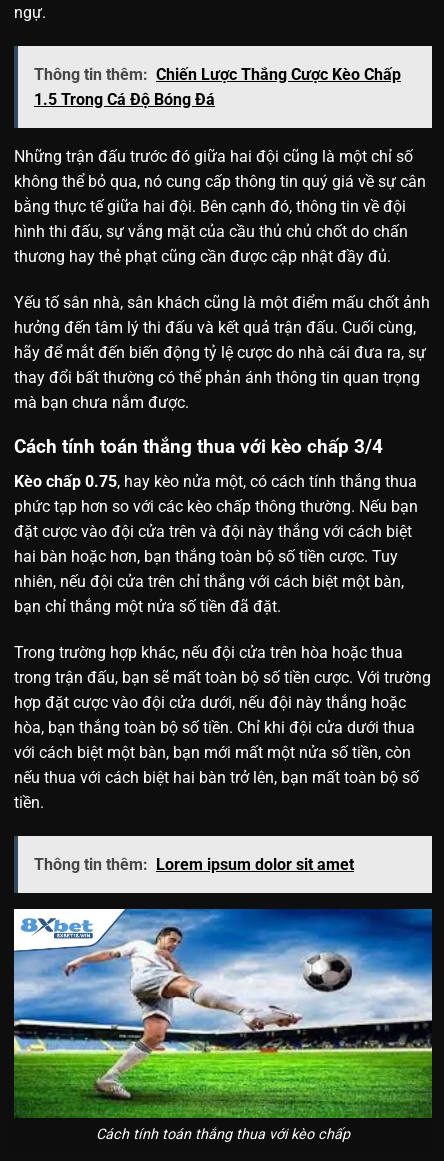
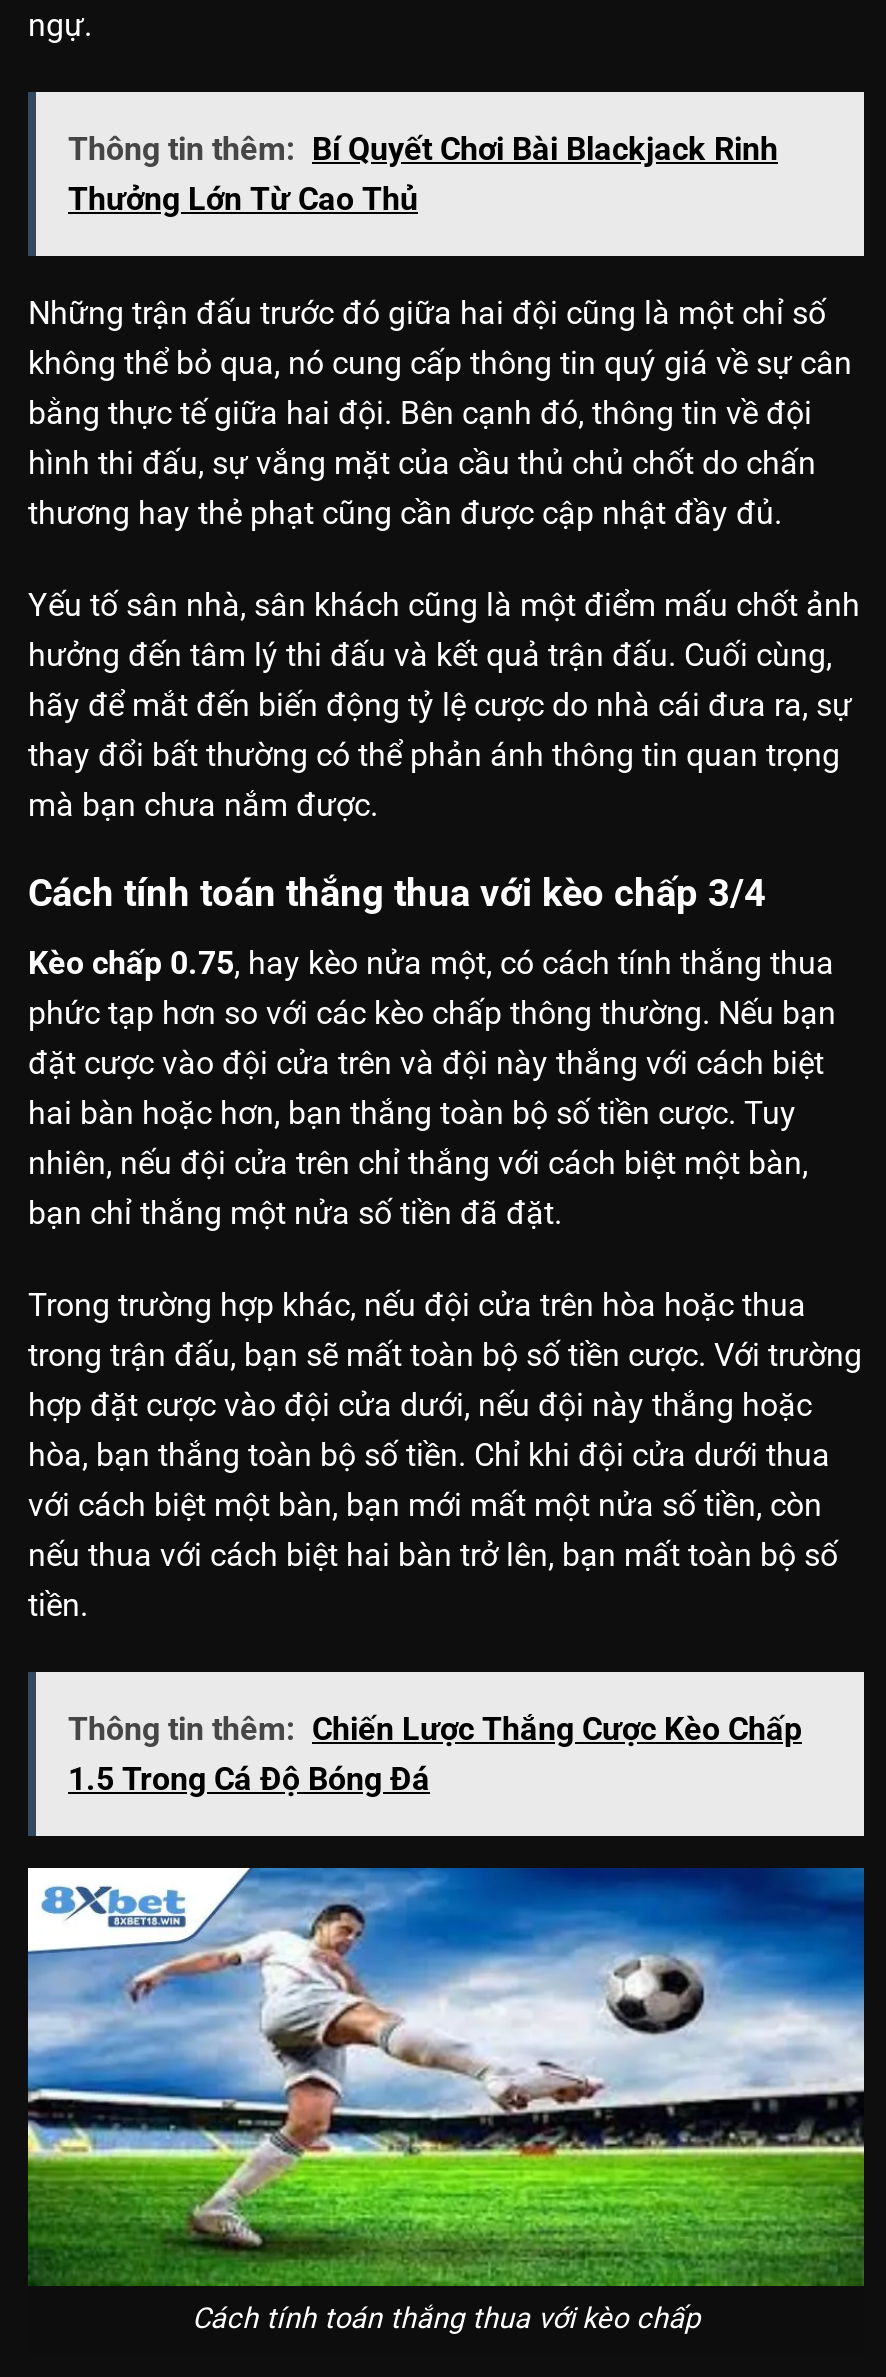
+ Thông tin thêm: Bí Quyết Chơi Bài Blackjack Rinh
+ Thưởng Lớn Từ Cao Thủ

moved down: Thông tin thêm: Chiến Lược Thắng Cược Kèo Chấp | 1.5 Trong Cá Độ Bóng Đá

- Thông tin thêm: Lorem ipsum dolor sit amet
